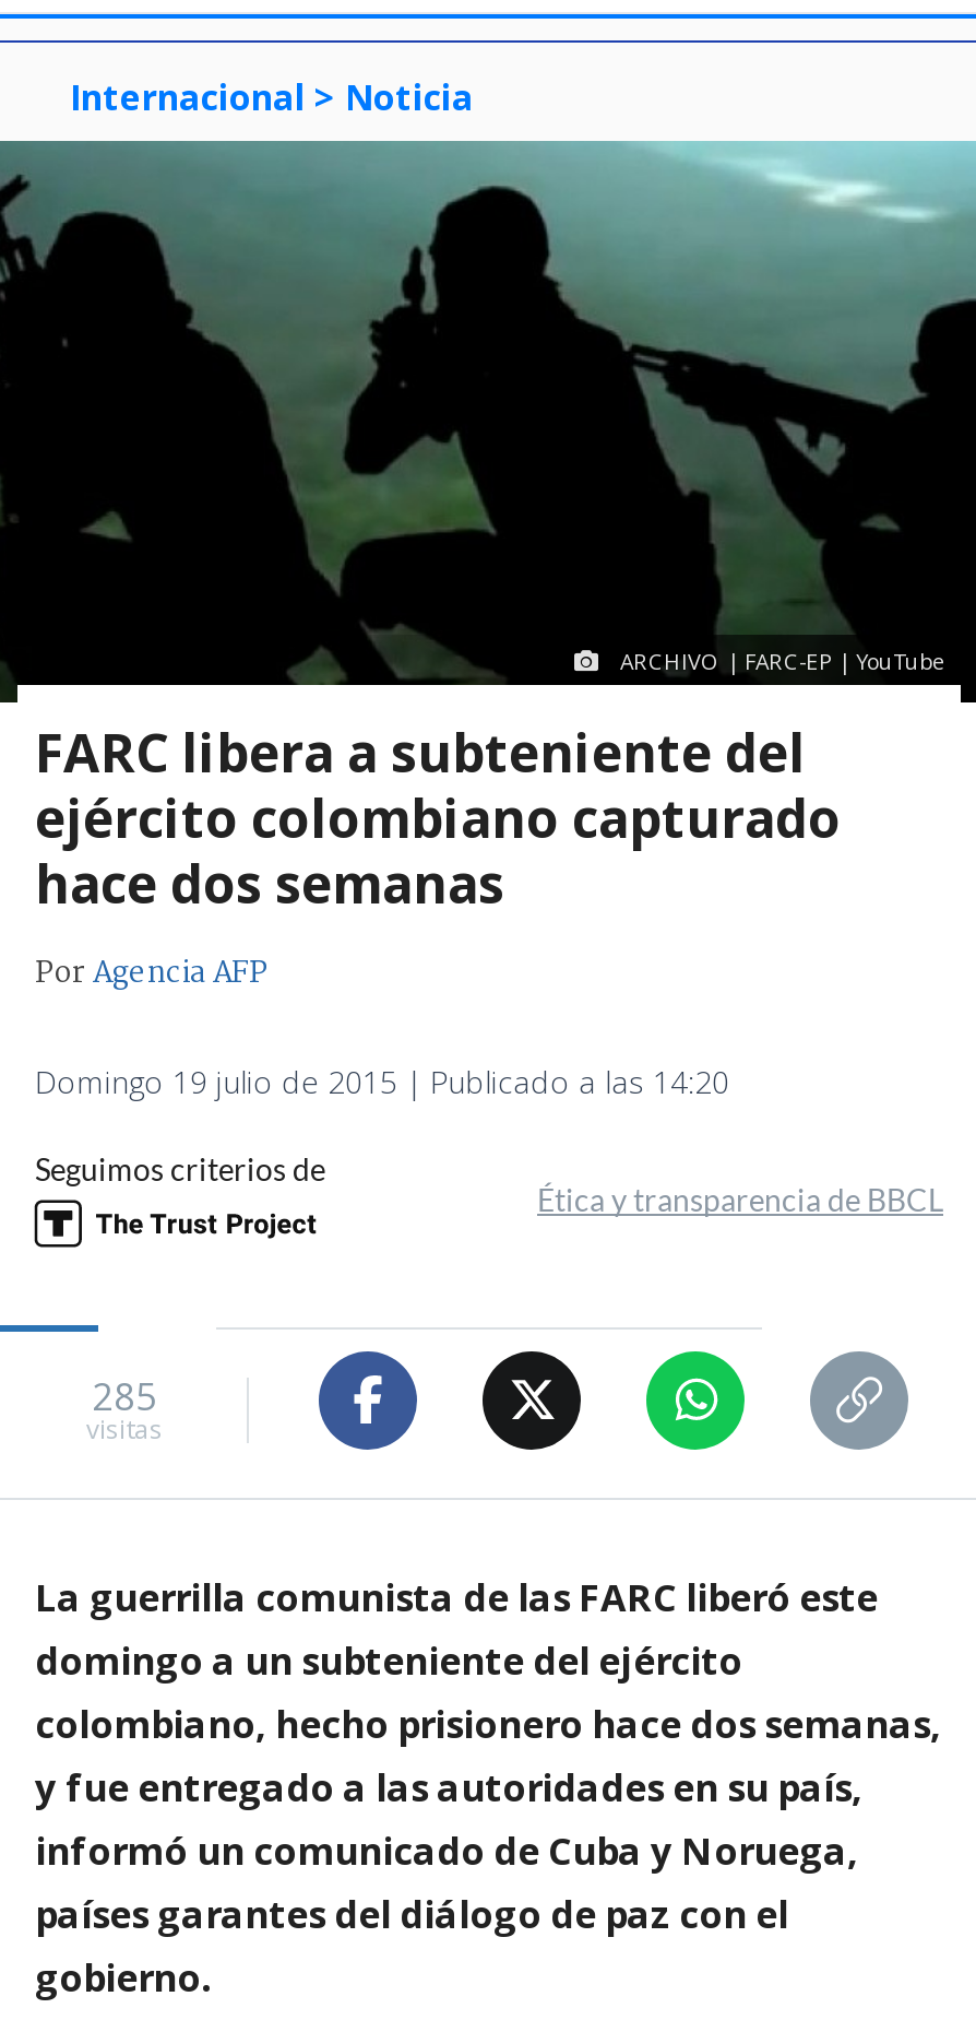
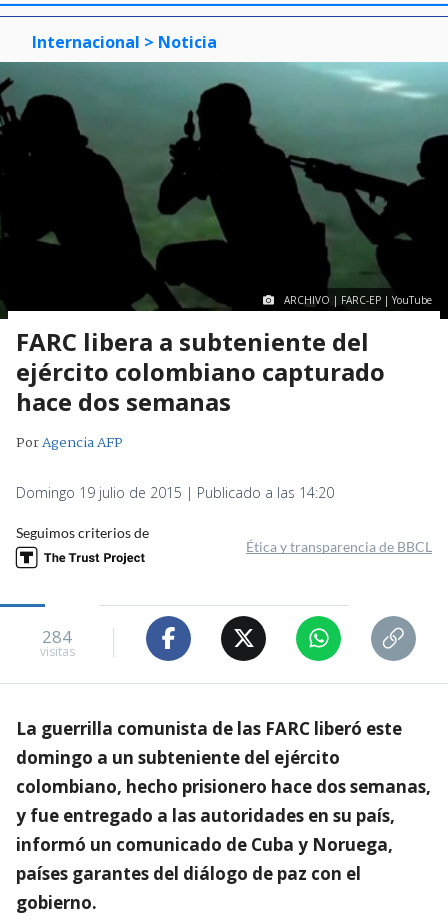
- 285
+ 284
